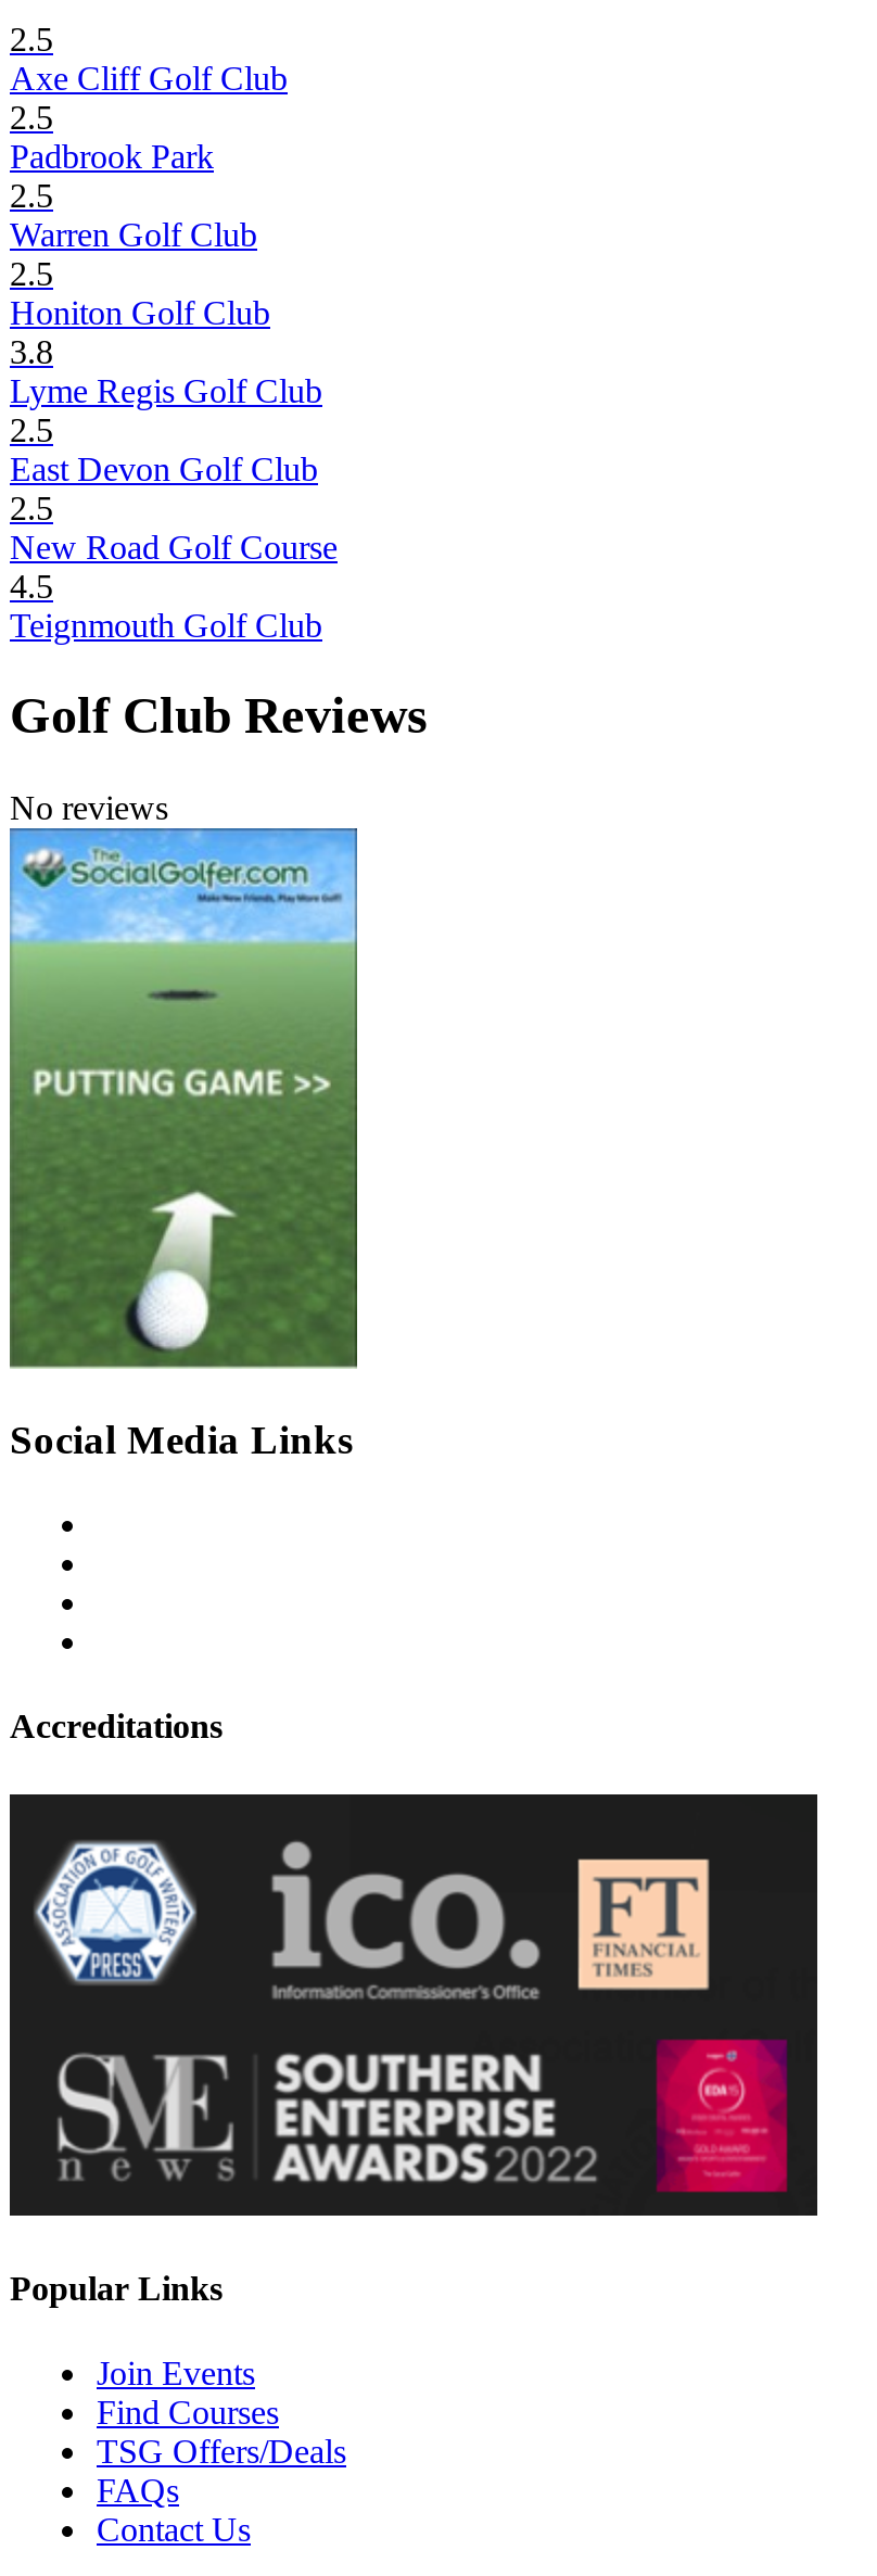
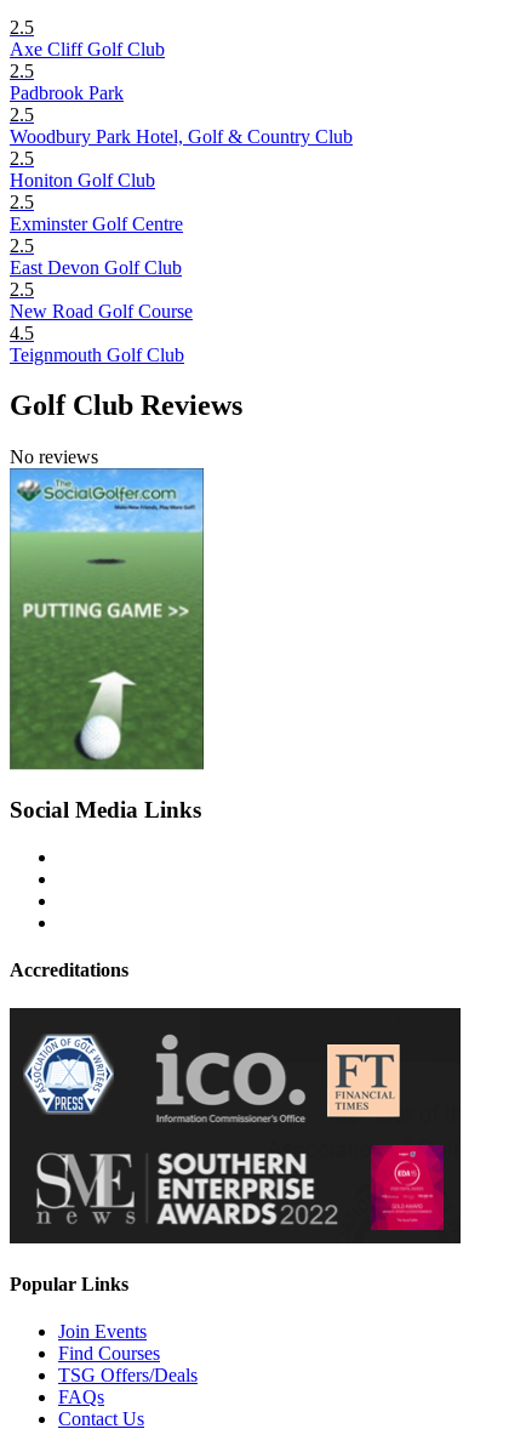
- Warren Golf Club
+ Woodbury Park Hotel, Golf & Country Club

- 3.8
- Lyme Regis Golf Club
+ 2.5
+ Exminster Golf Centre
